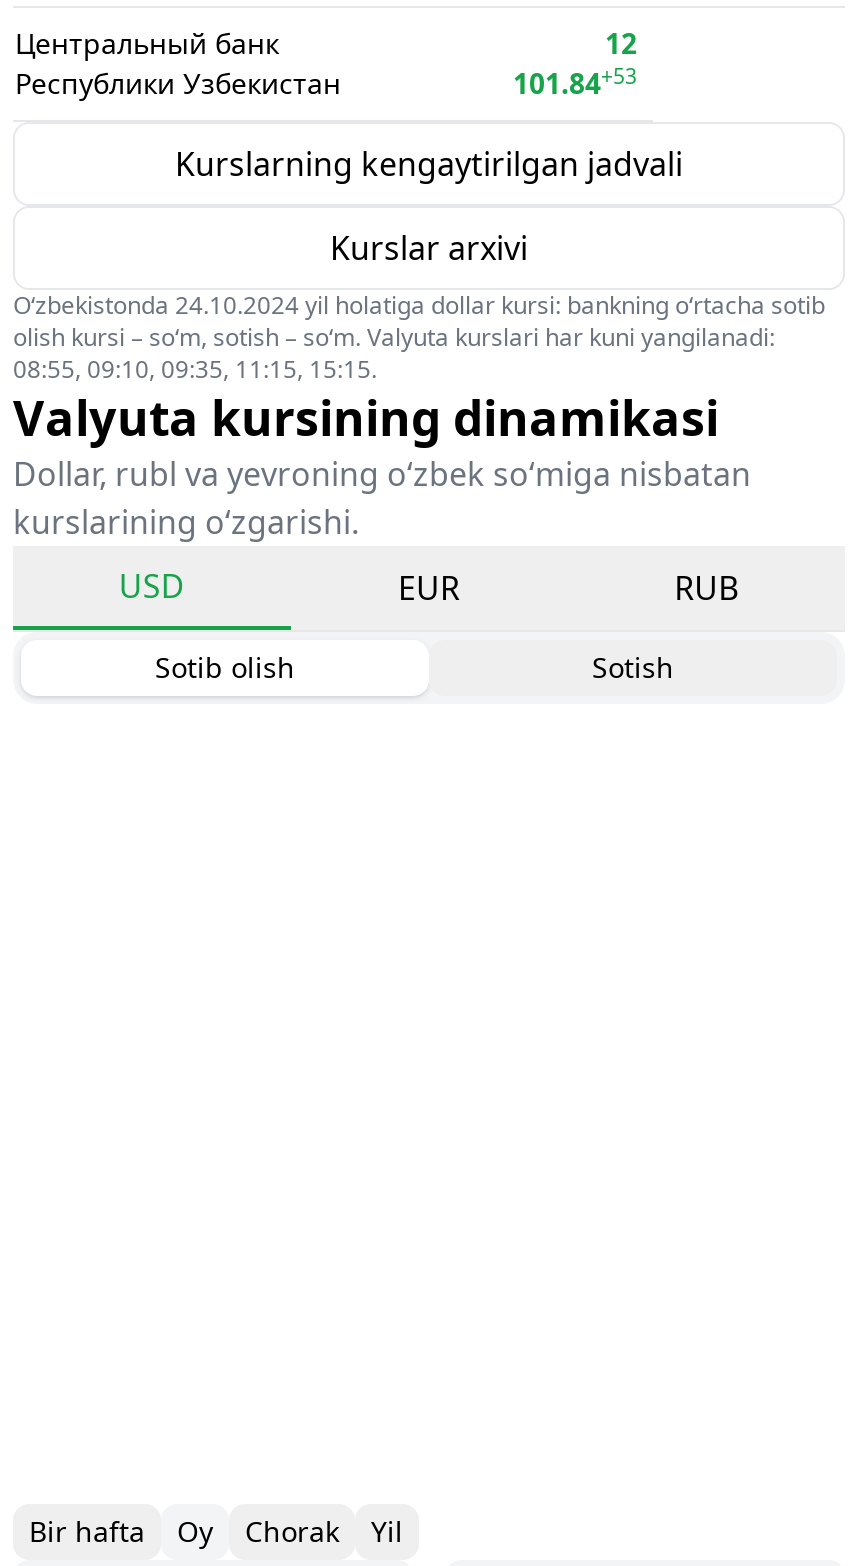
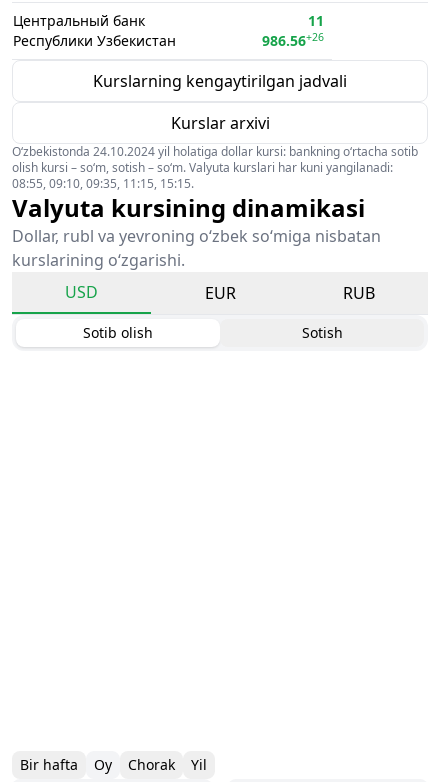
- 12
+ 11

- 101.84+53
+ 986.56+26
